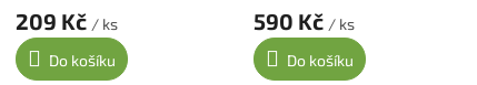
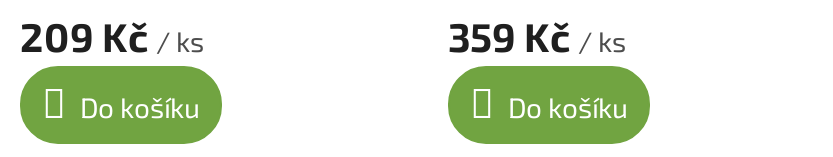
- 590 Kč / ks
+ 359 Kč / ks
